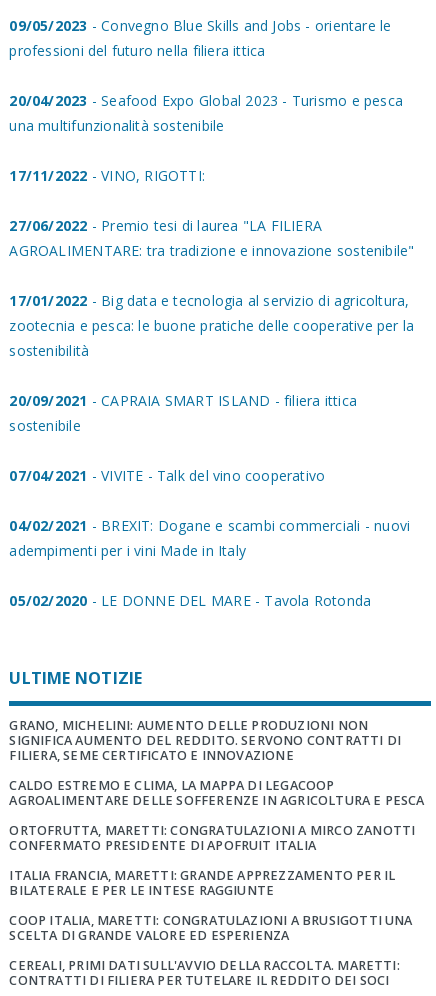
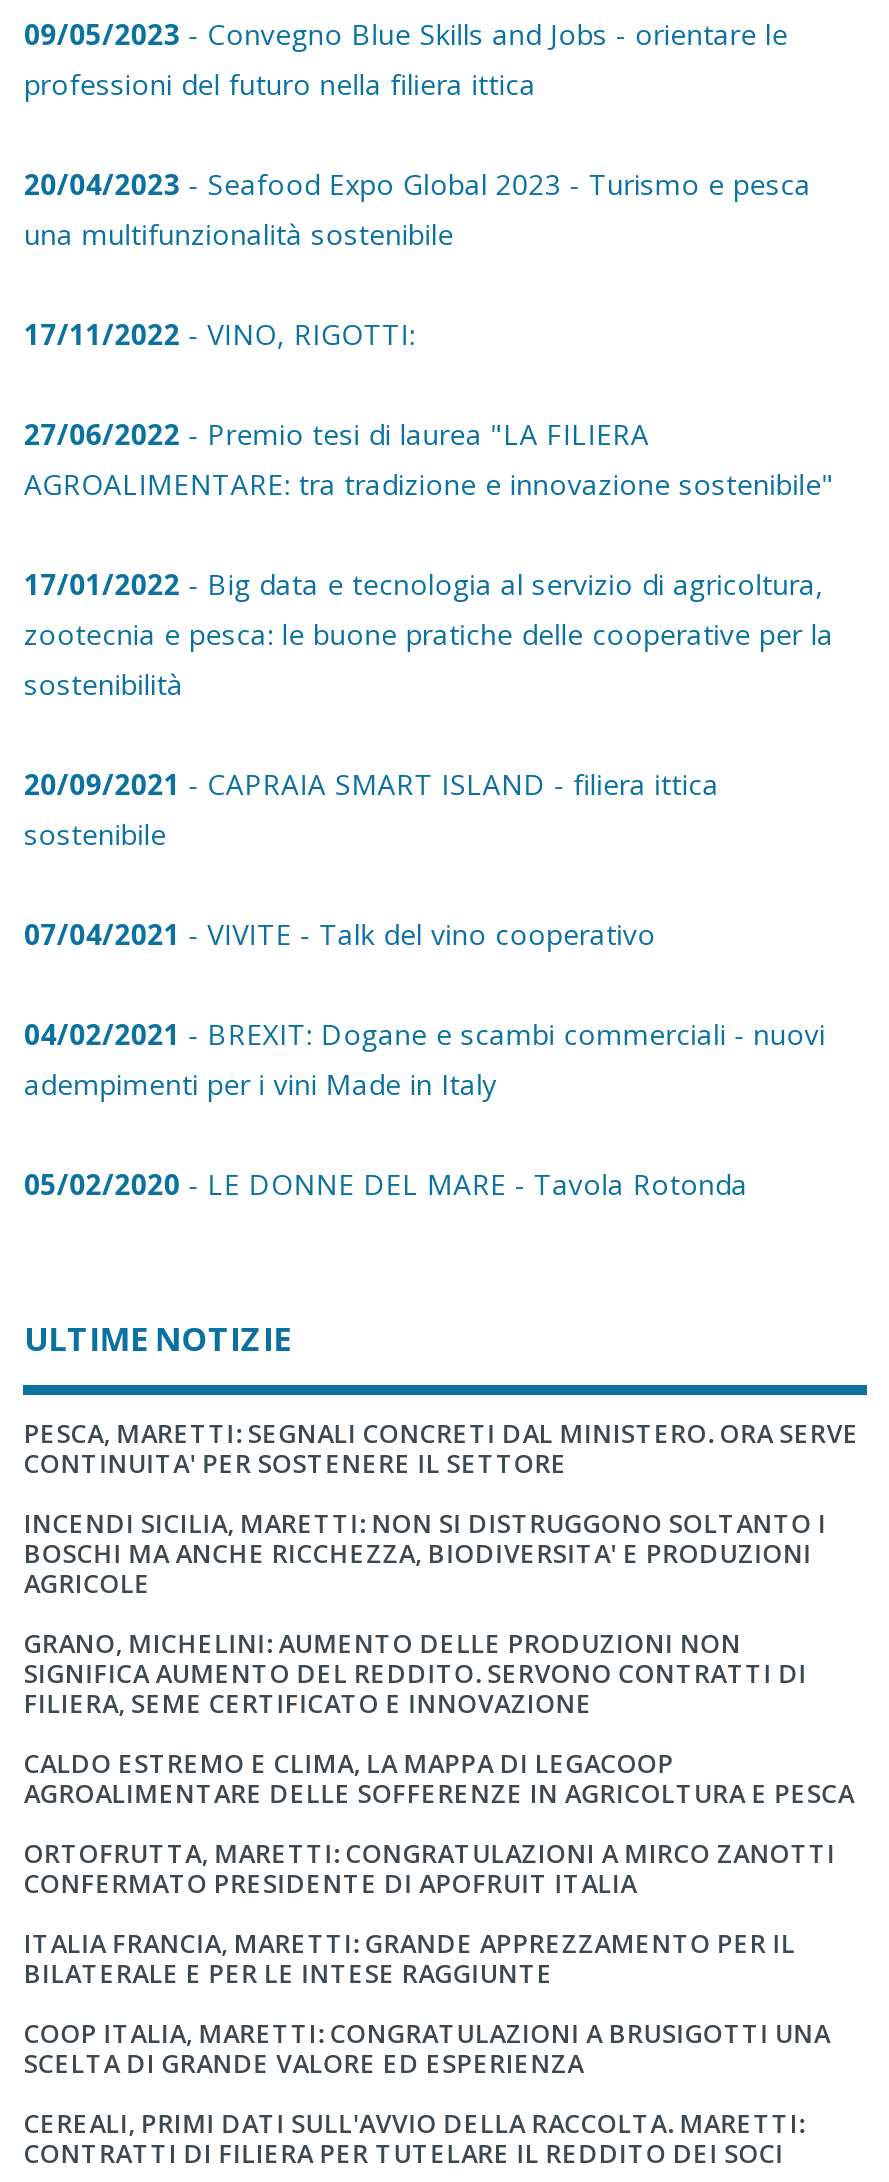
+ PESCA, MARETTI: SEGNALI CONCRETI DAL MINISTERO. ORA SERVE
+ CONTINUITA' PER SOSTENERE IL SETTORE
+ INCENDI SICILIA, MARETTI: NON SI DISTRUGGONO SOLTANTO I
+ BOSCHI MA ANCHE RICCHEZZA, BIODIVERSITA' E PRODUZIONI
+ AGRICOLE
